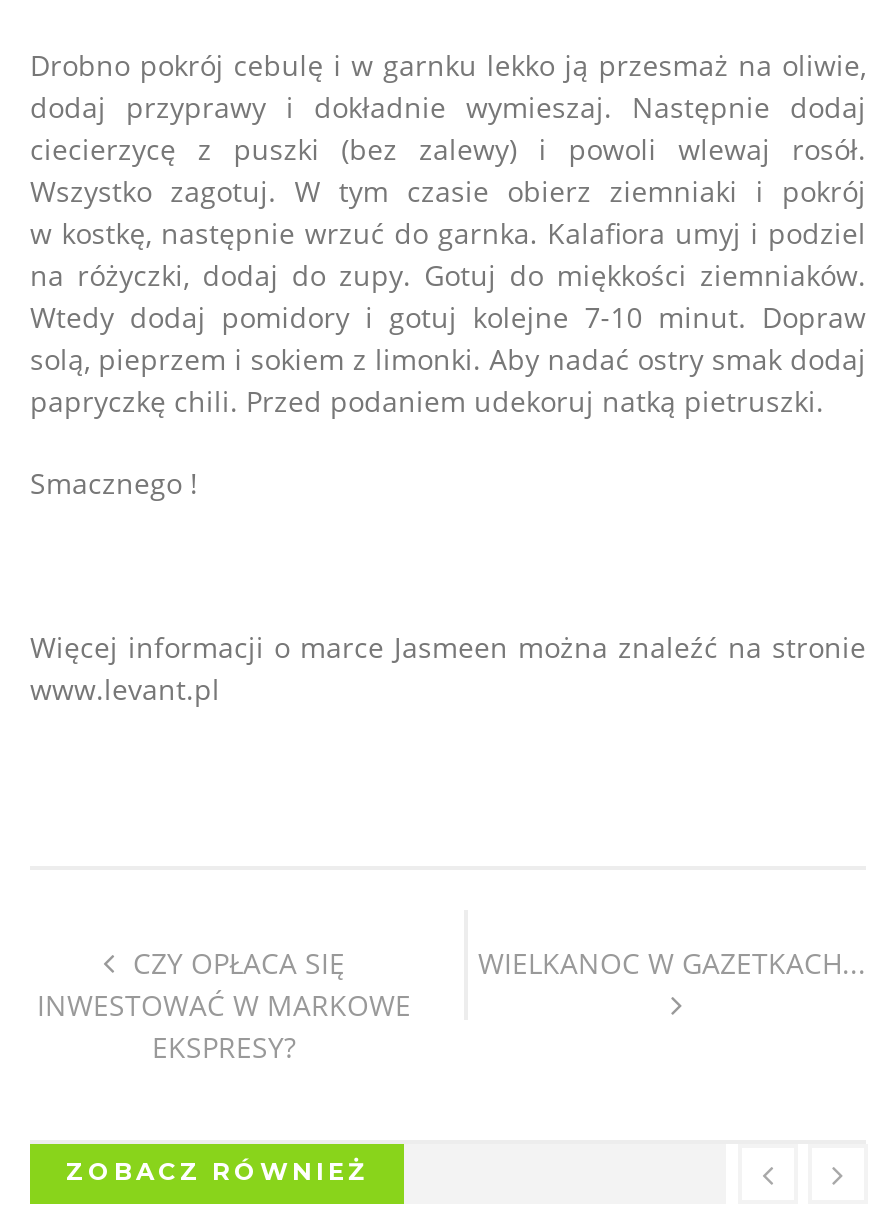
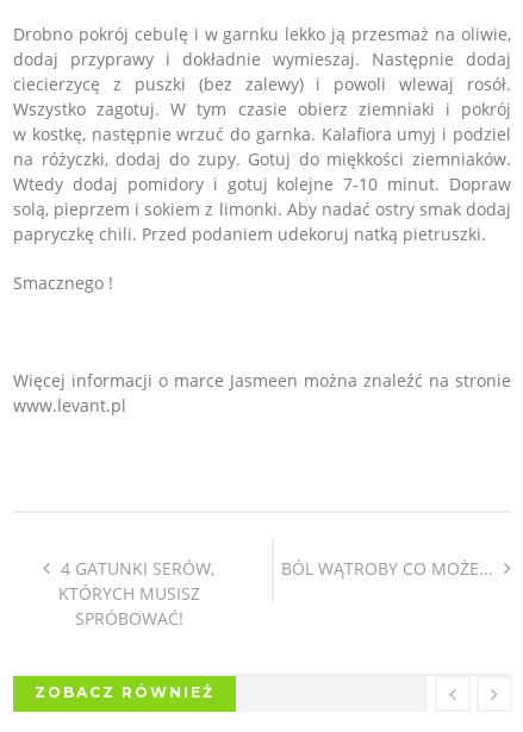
- CZY OPŁACA SIĘ
- INWESTOWAĆ W MARKOWE
- EKSPRESY?
+ 4 GATUNKI SERÓW,
+ KTÓRYCH MUSISZ
+ SPRÓBOWAĆ!

- WIELKANOC W GAZETKACH...
+ BÓL WĄTROBY CO MOŻE...
